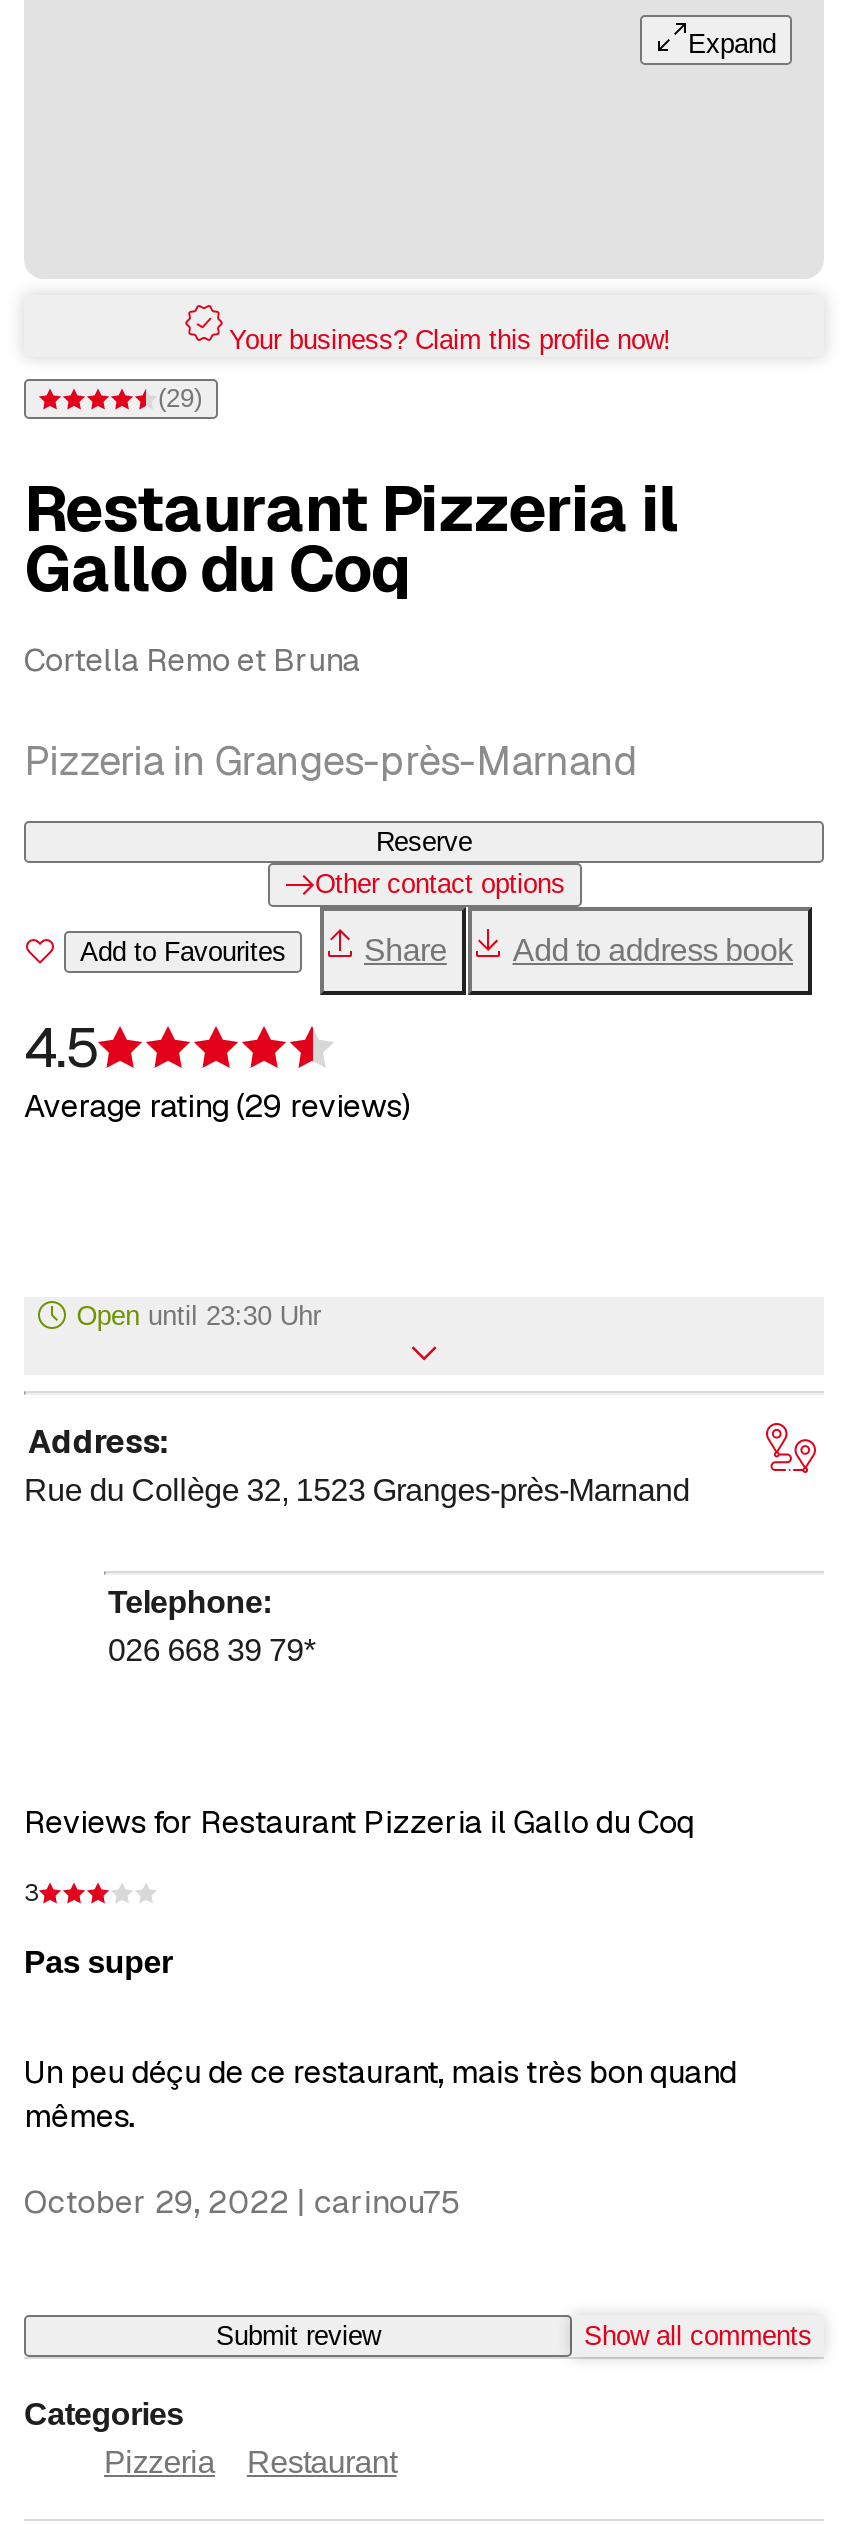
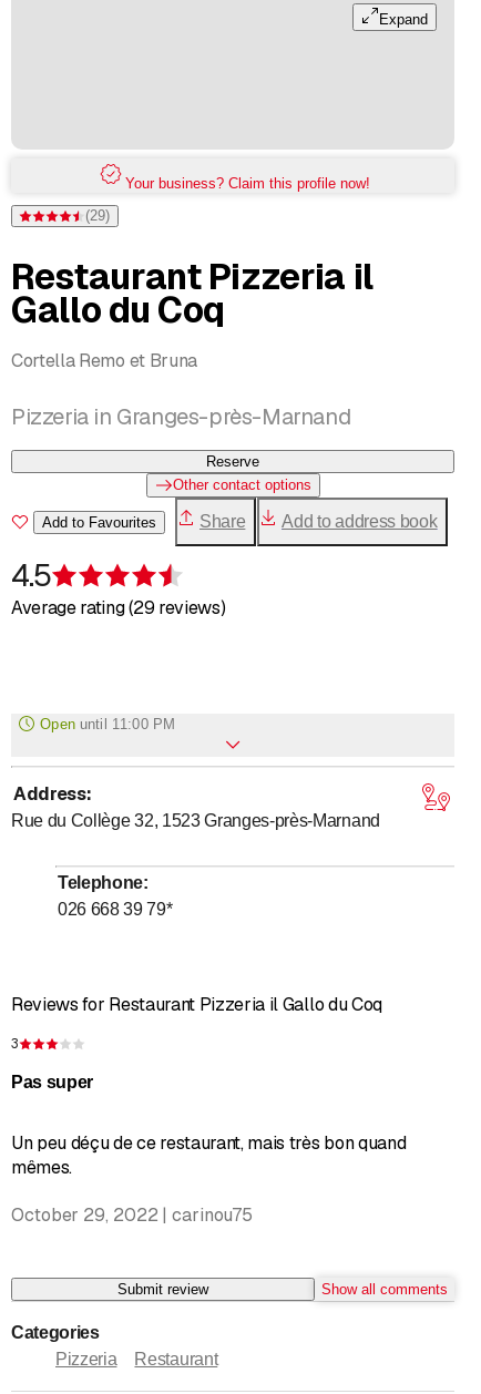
- Open until 23:30 Uhr
+ Open until 11:00 PM
